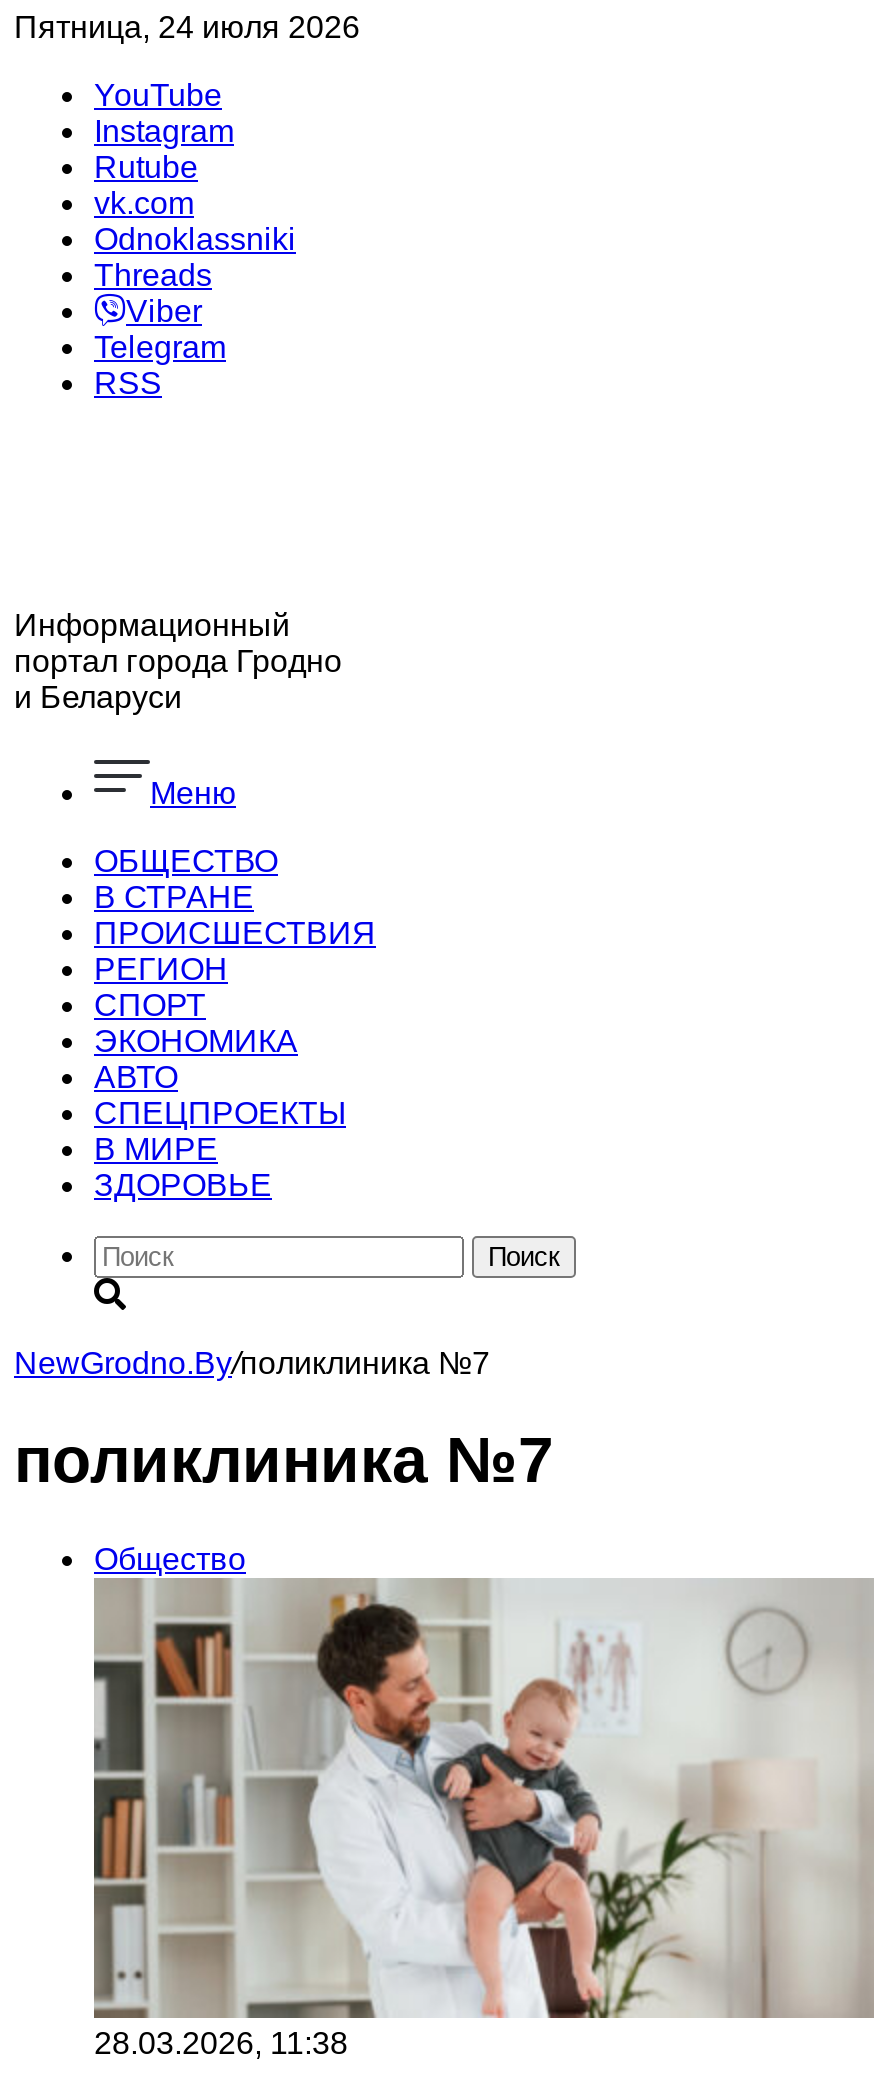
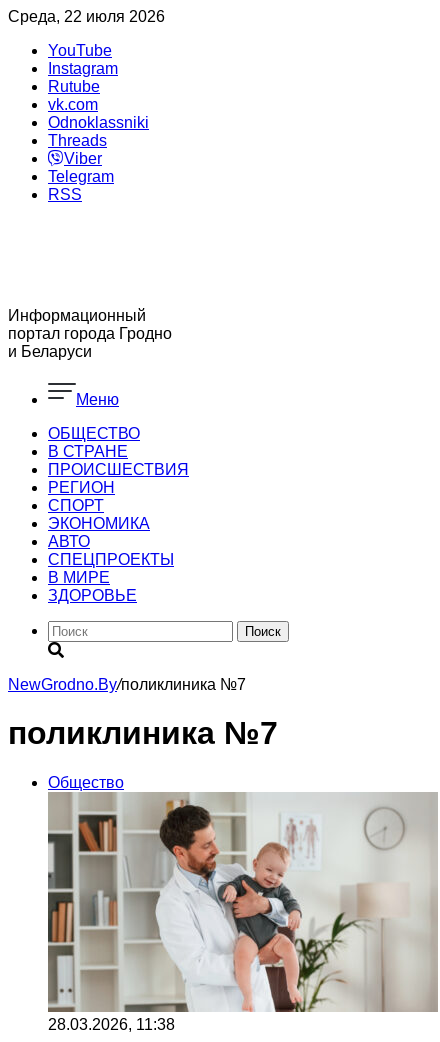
- Пятница, 24 июля 2026
+ Среда, 22 июля 2026
